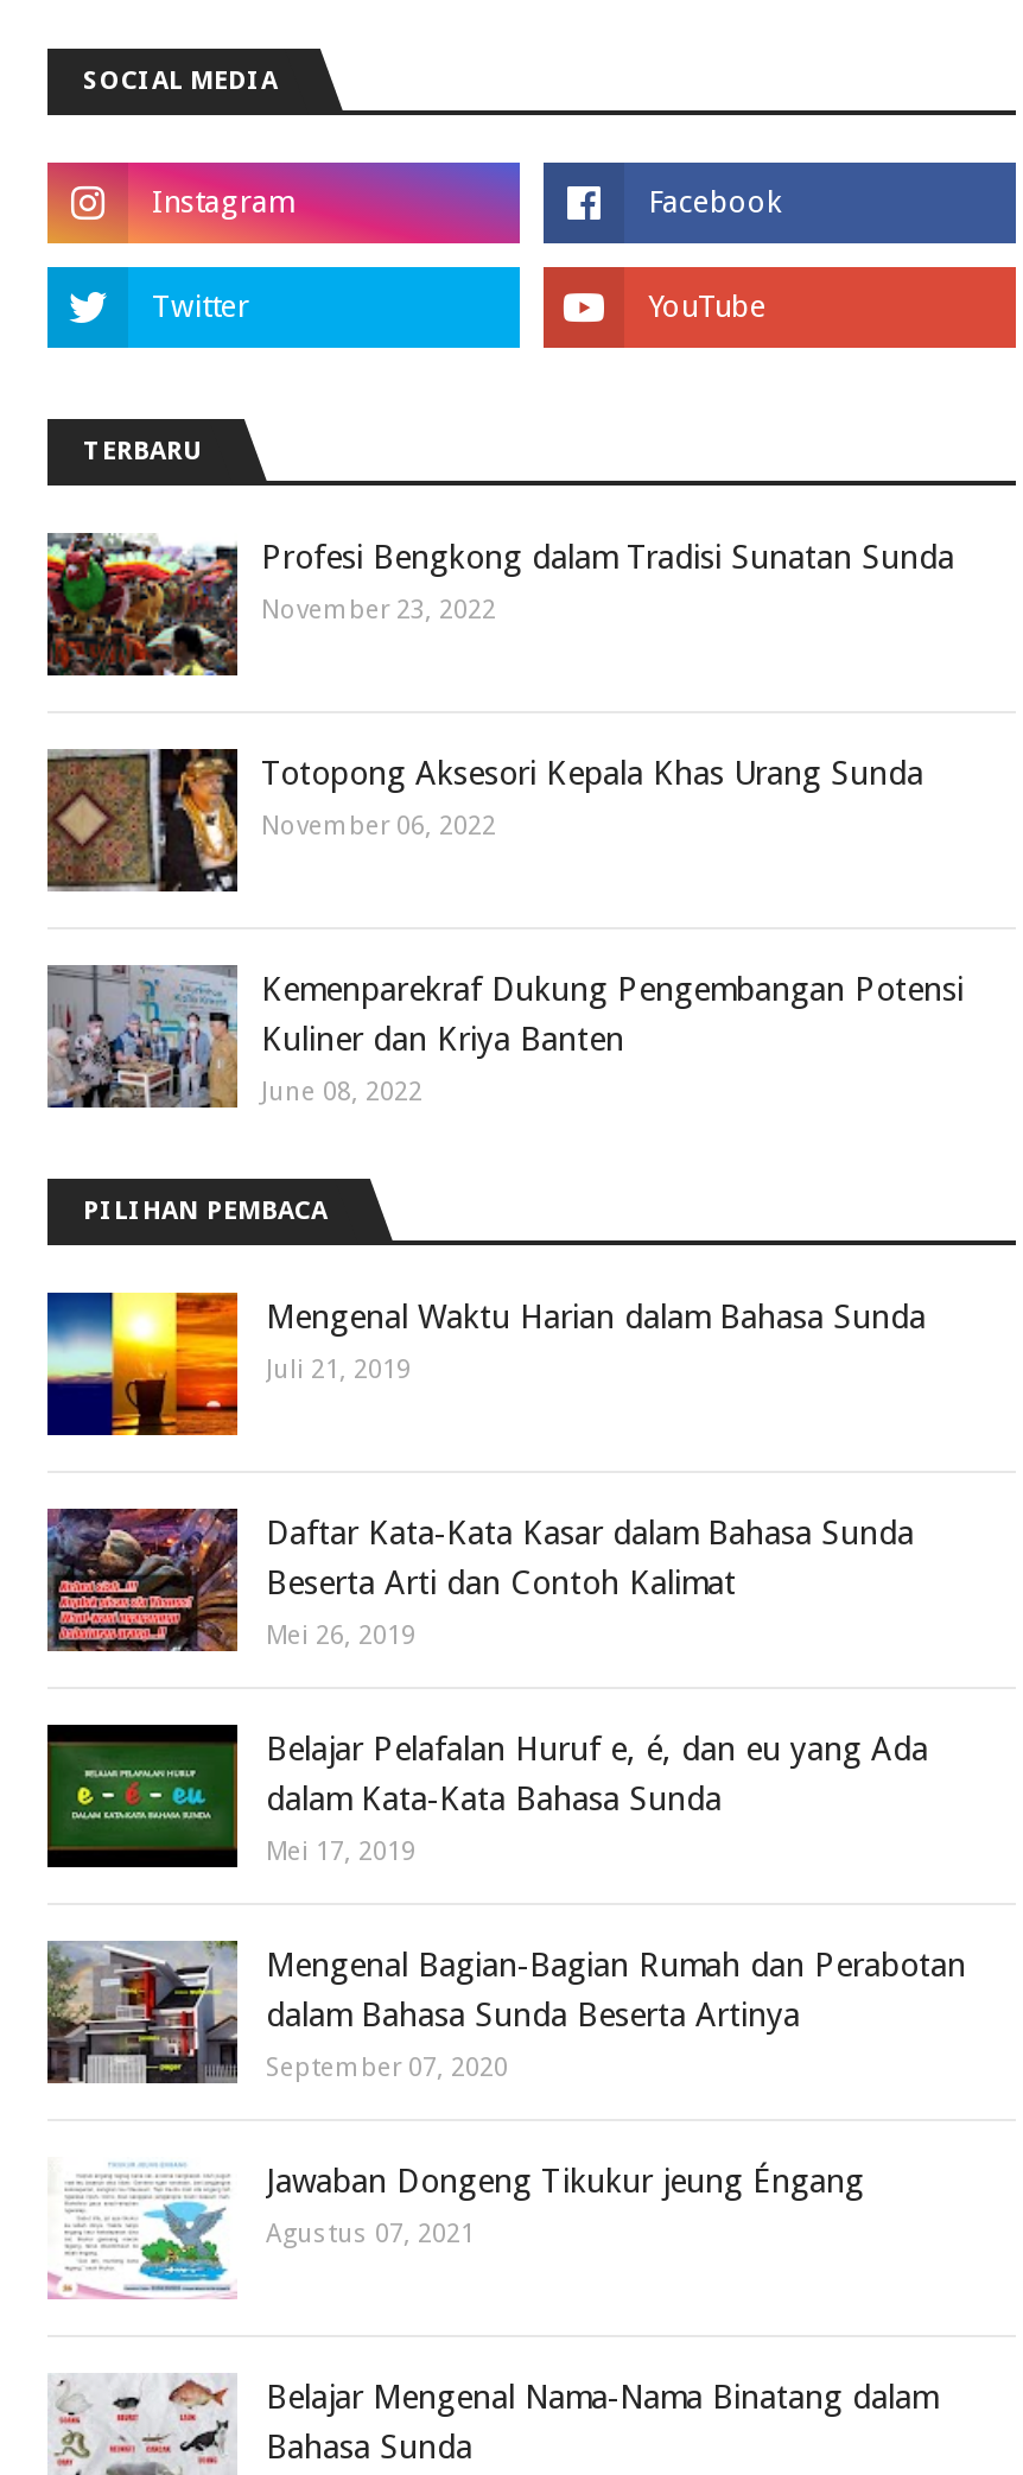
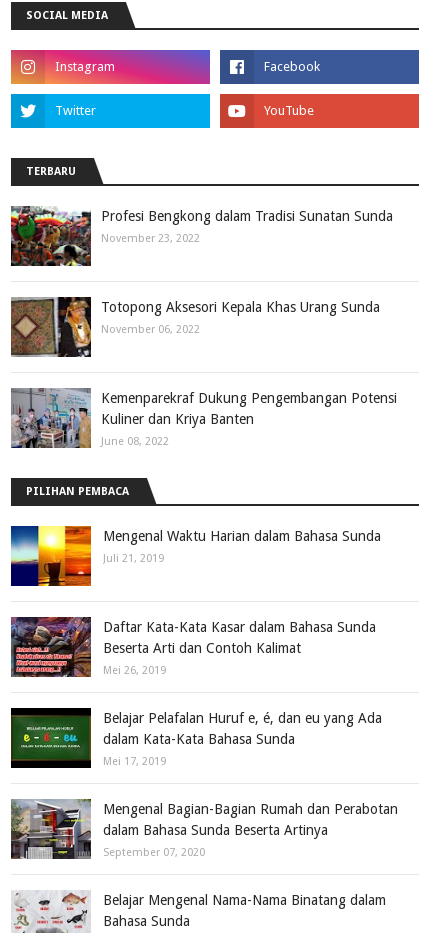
- [image]
- Jawaban Dongeng Tikukur jeung Éngang
- Agustus 07, 2021
